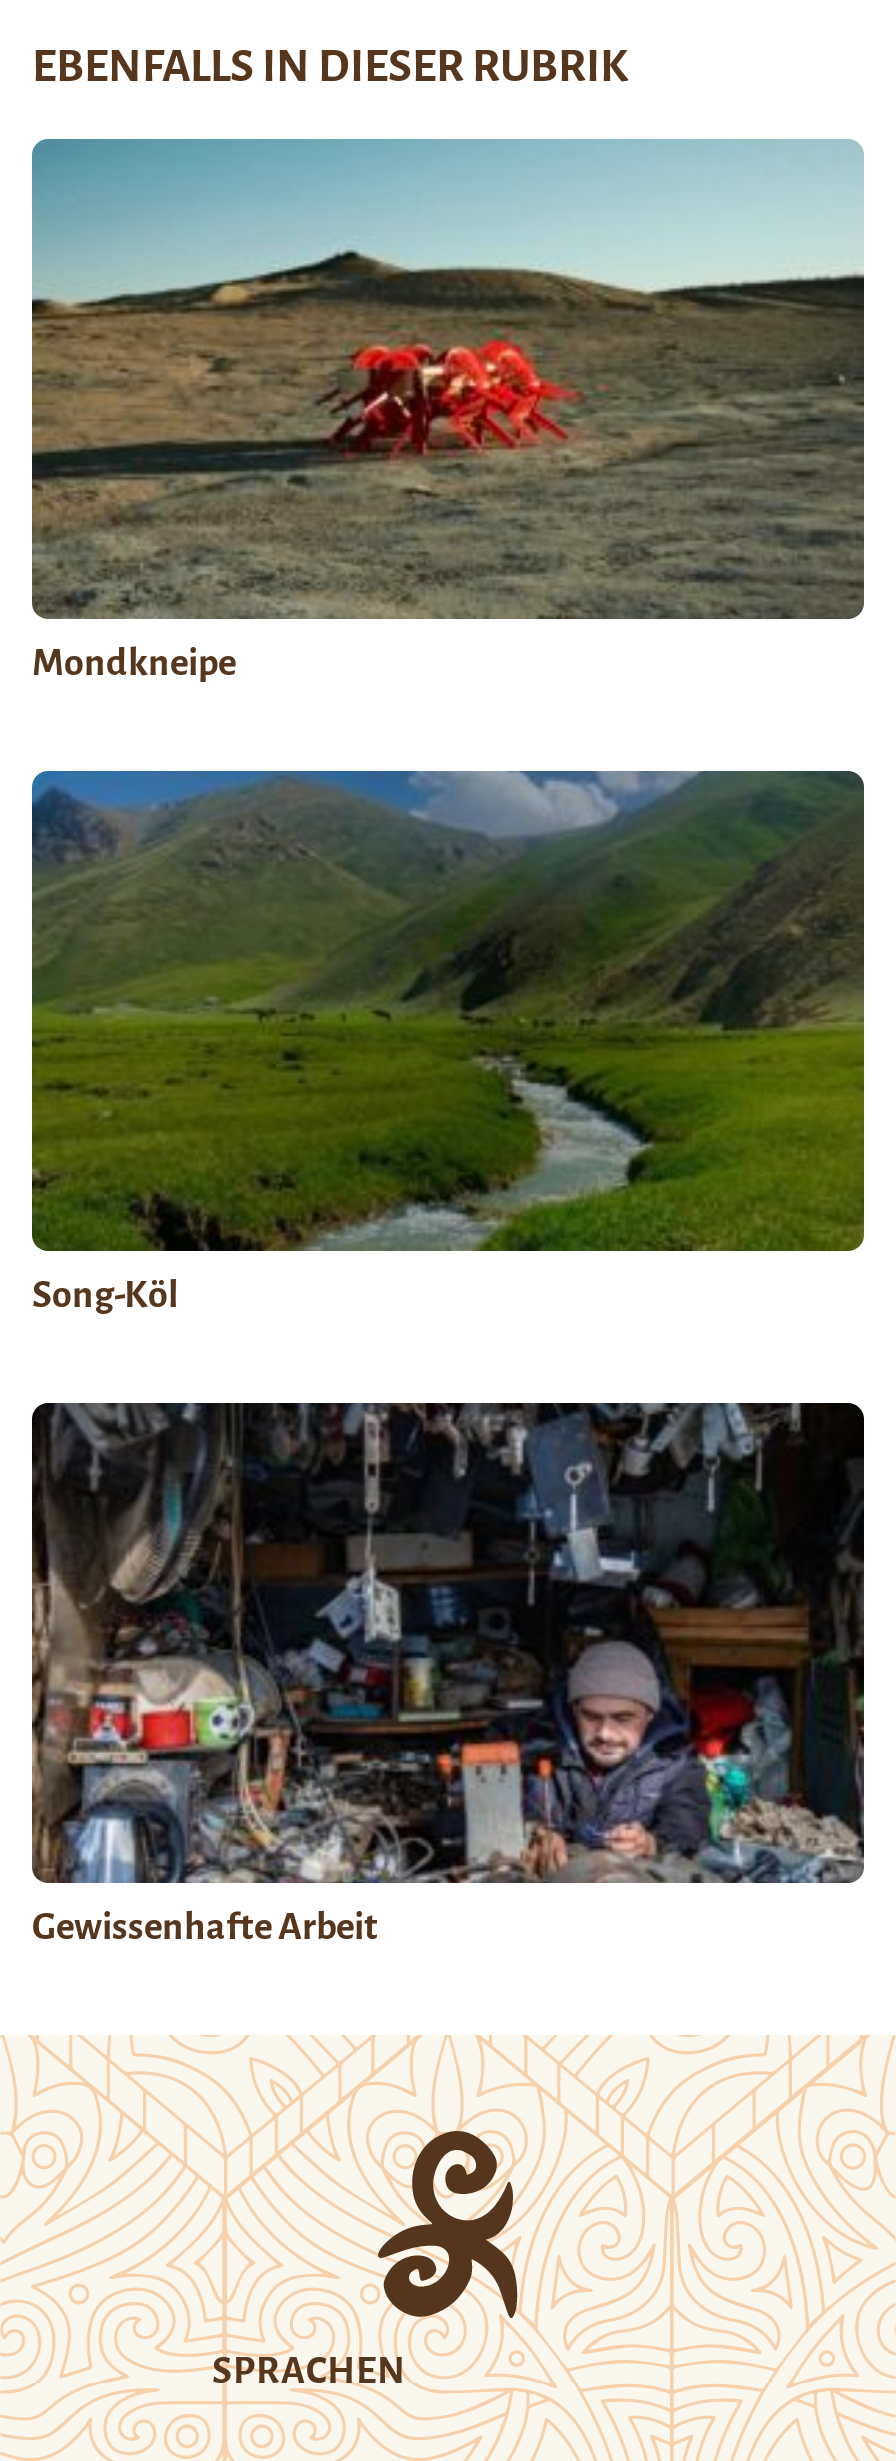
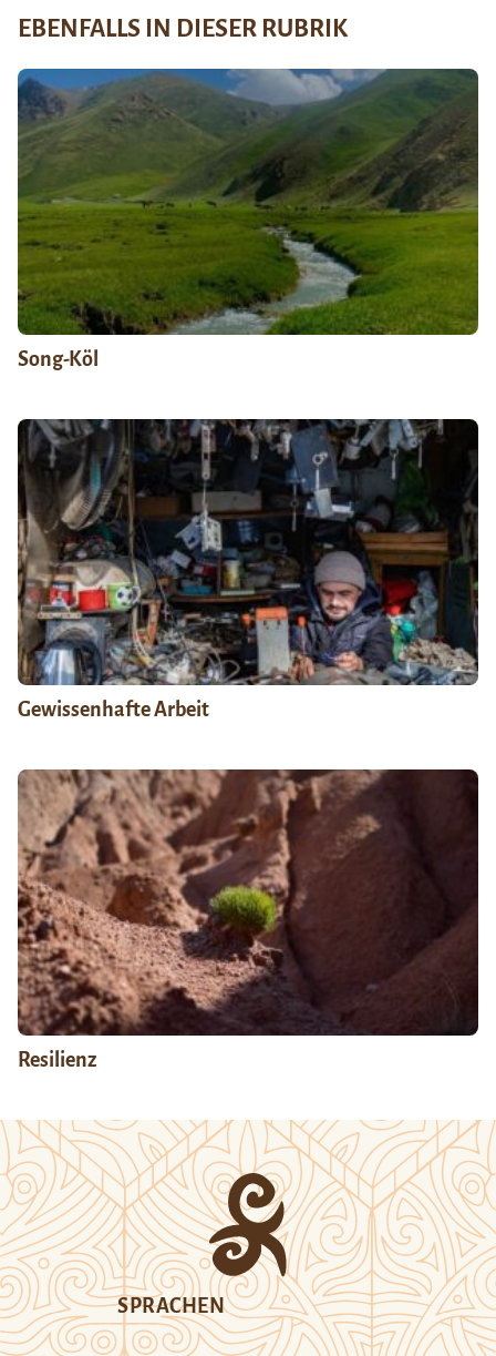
- [image]
- Mondkneipe

moved up: [image] | Song-Köl | Gewissenhafte Arbeit

+ [image]
+ Resilienz
